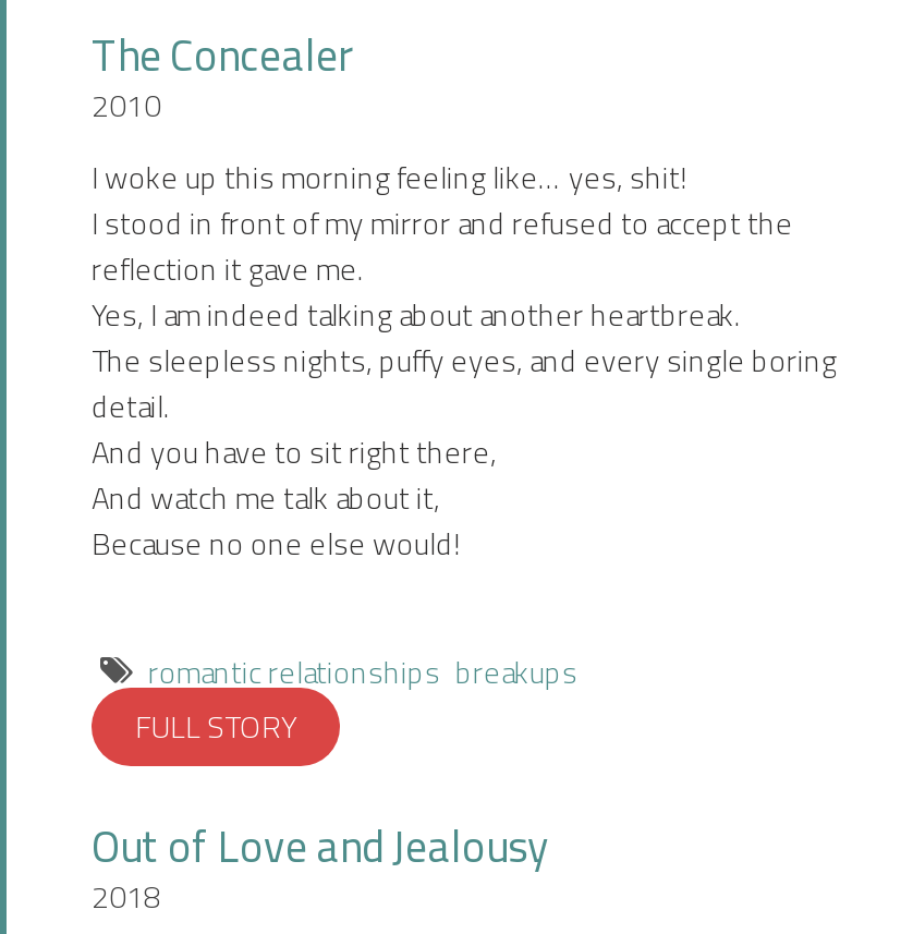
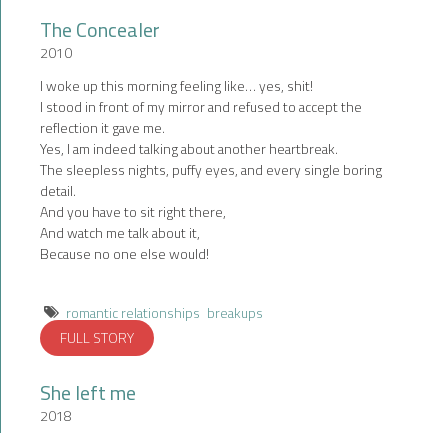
- Out of Love and Jealousy
+ She left me
